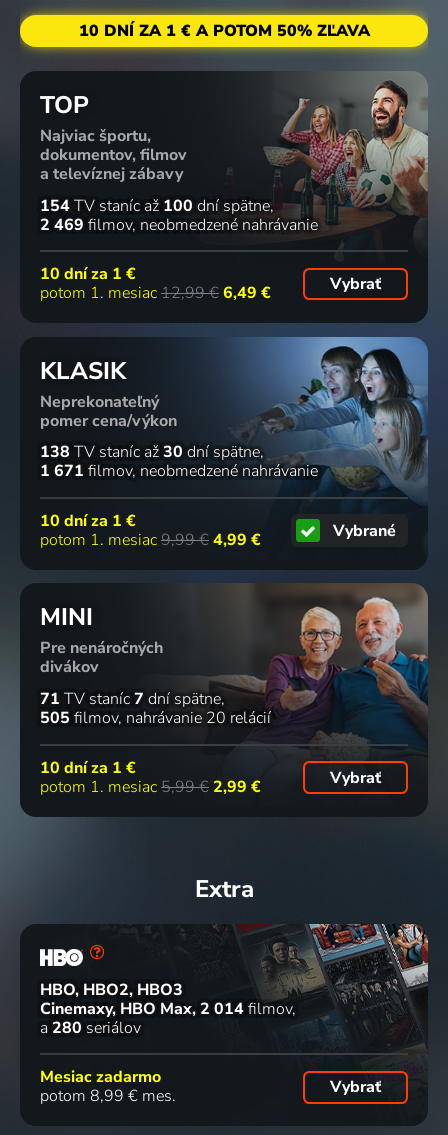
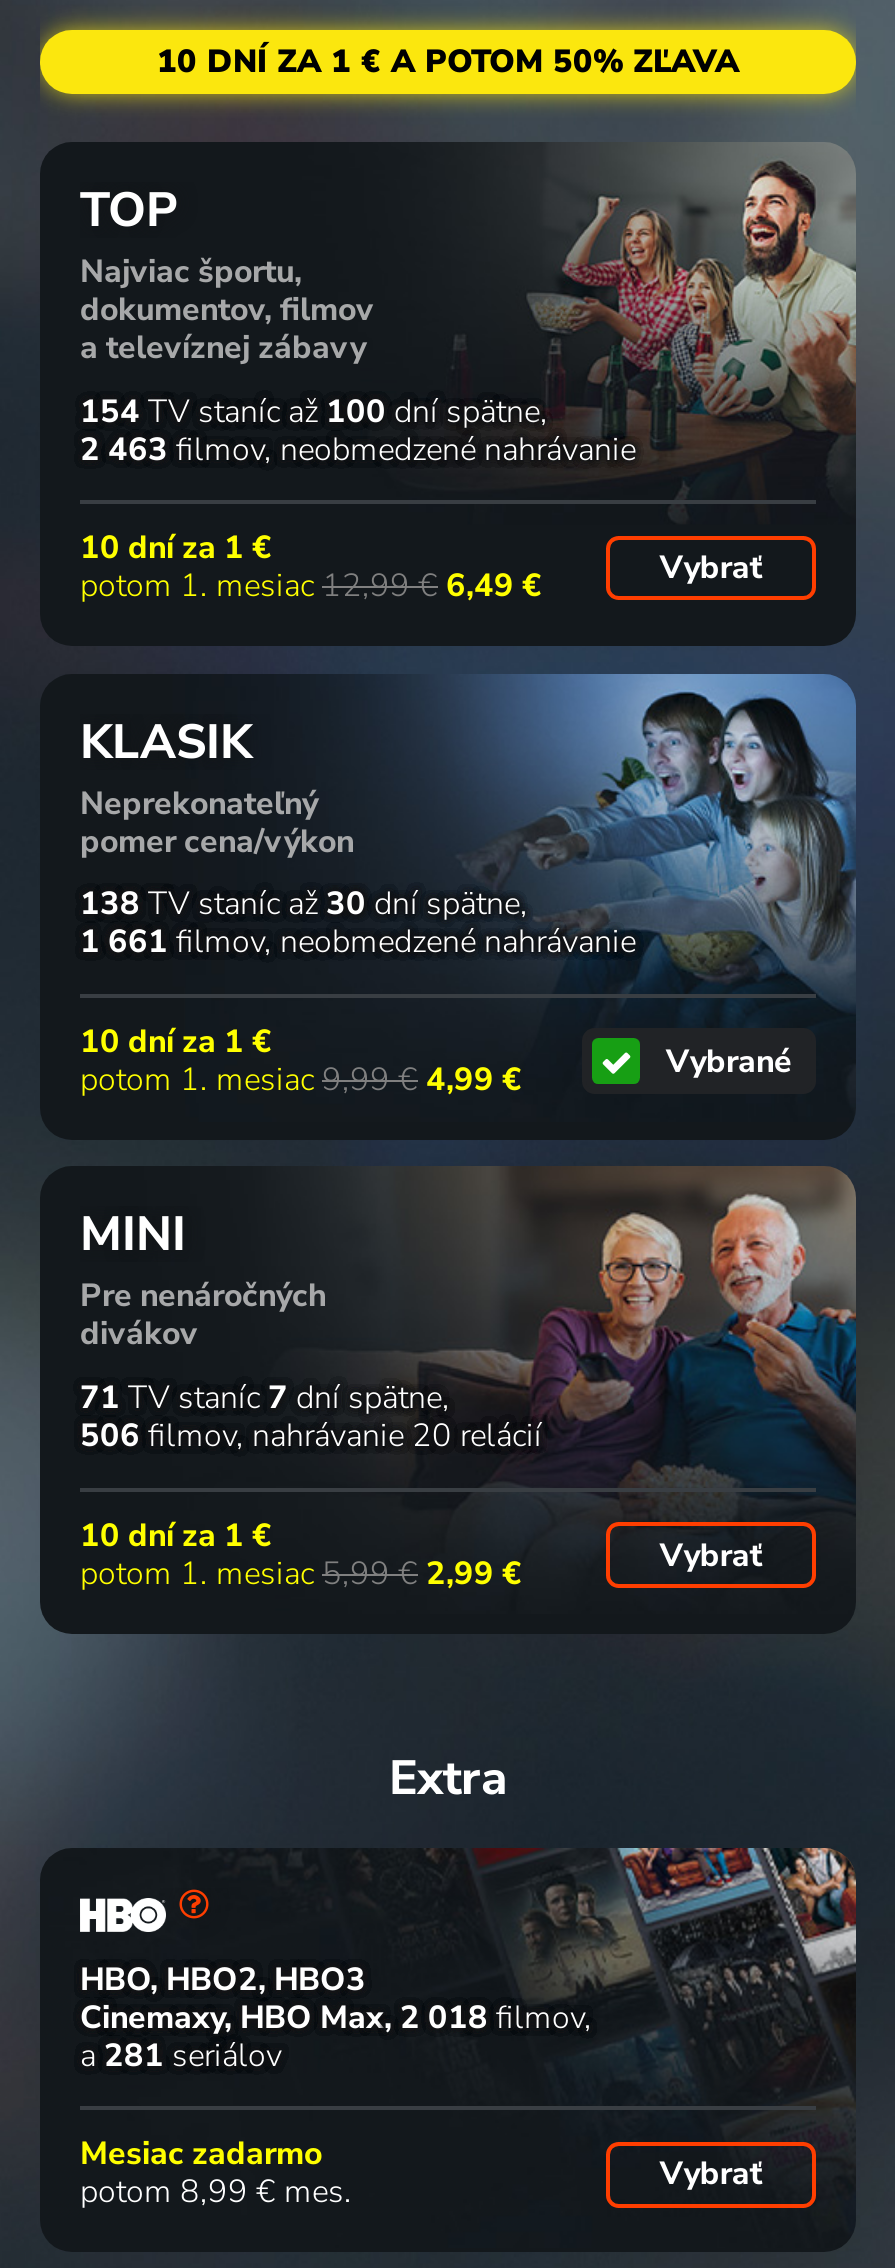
- 2 469 filmov neobmedzené nahrávanie
+ 2 463 filmov neobmedzené nahrávanie

- 1 671 filmov neobmedzené nahrávanie
+ 1 661 filmov neobmedzené nahrávanie

- 505 filmov nahrávanie 20 relácií
+ 506 filmov nahrávanie 20 relácií

- Cinemaxy, HBO Max 2 014 filmov
+ Cinemaxy, HBO Max 2 018 filmov

- a 280 seriálov
+ a 281 seriálov
